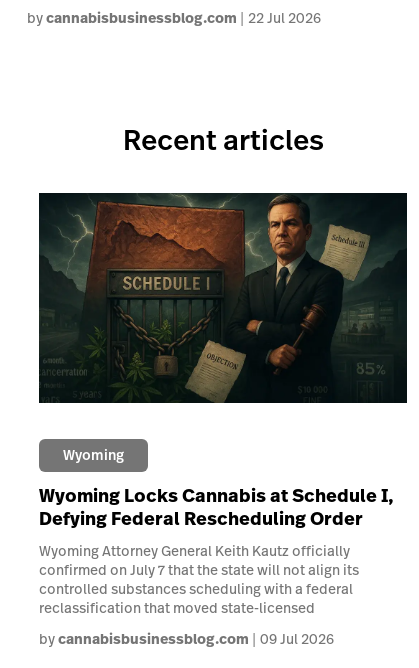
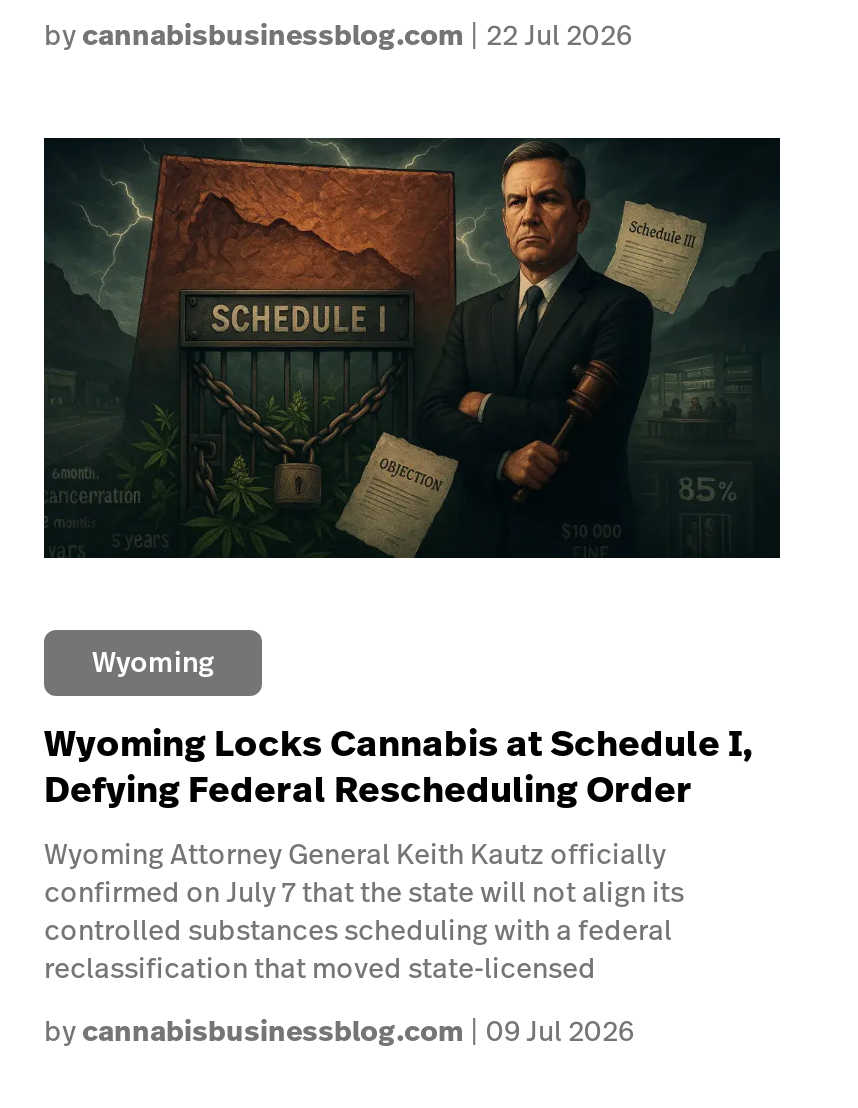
- Recent articles
